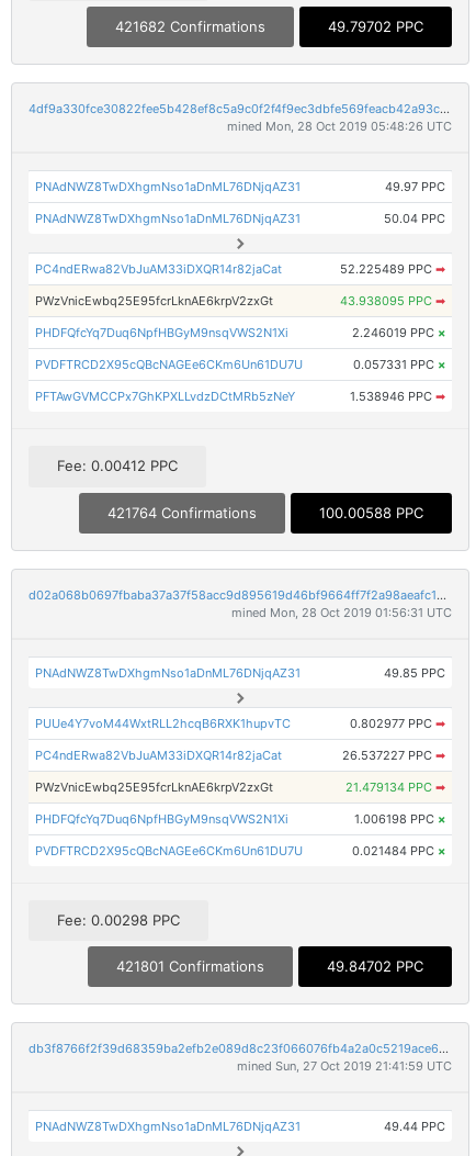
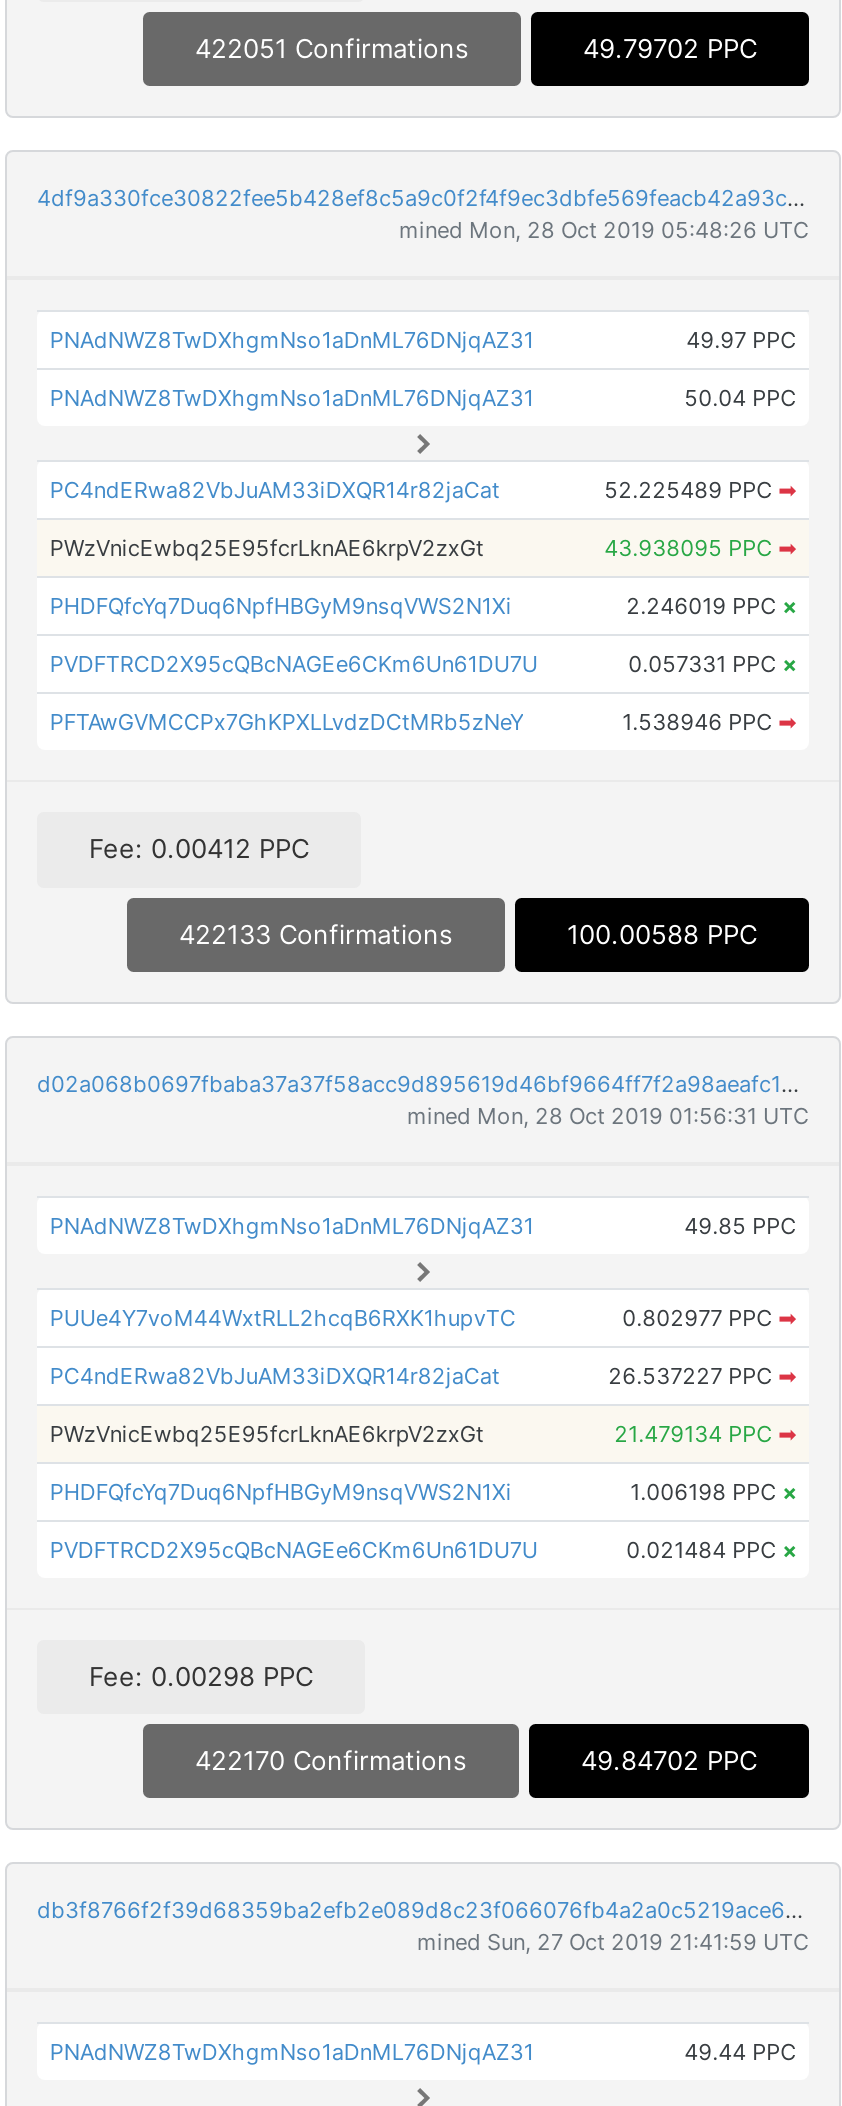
- 421682 Confirmations
+ 422051 Confirmations

- 421764 Confirmations
+ 422133 Confirmations

- 421801 Confirmations
+ 422170 Confirmations
